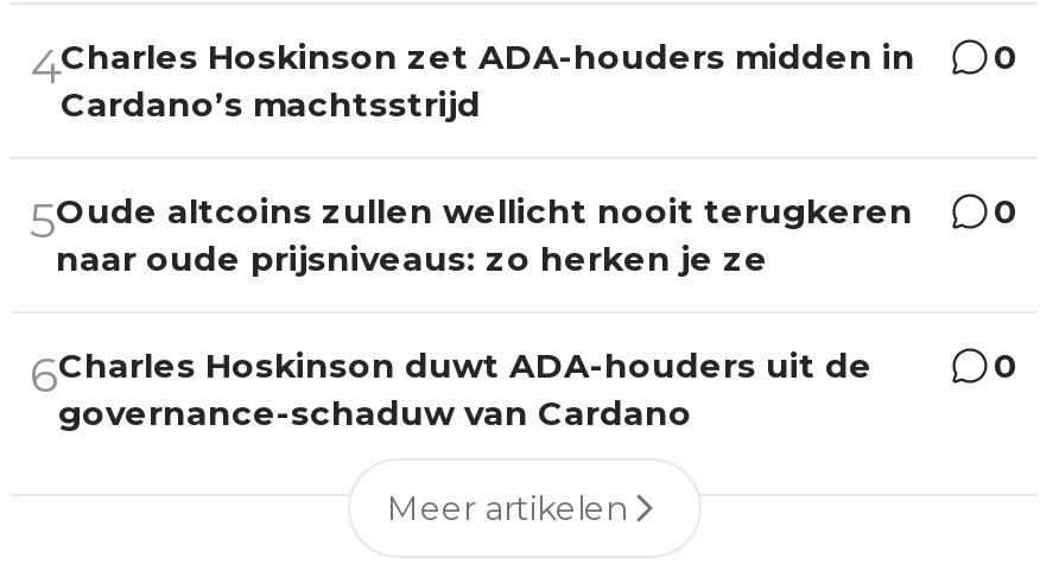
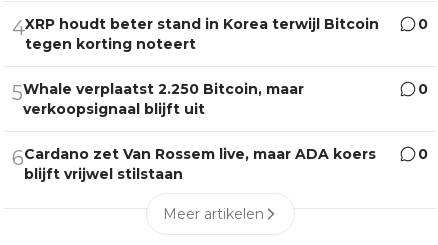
- 4Charles Hoskinson zet ADA-houders midden in
- Cardano’s machtsstrijd
+ 4XRP houdt beter stand in Korea terwijl Bitcoin
+ tegen korting noteert

- 5Oude altcoins zullen wellicht nooit terugkeren
- naar oude prijsniveaus: zo herken je ze
+ 5Whale verplaatst 2.250 Bitcoin, maar
+ verkoopsignaal blijft uit

- 6Charles Hoskinson duwt ADA-houders uit de
- governance-schaduw van Cardano
+ 6Cardano zet Van Rossem live, maar ADA koers
+ blijft vrijwel stilstaan
